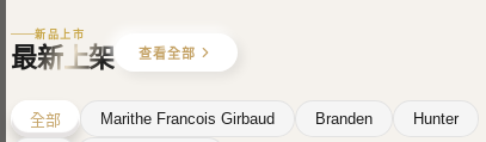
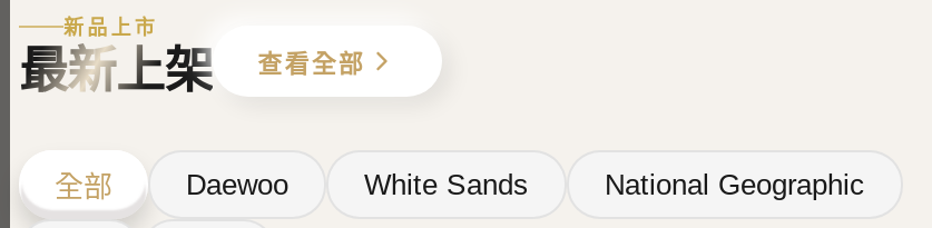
- Marithe Francois Girbaud
- Branden
- Hunter
+ Daewoo
+ White Sands
+ National Geographic
